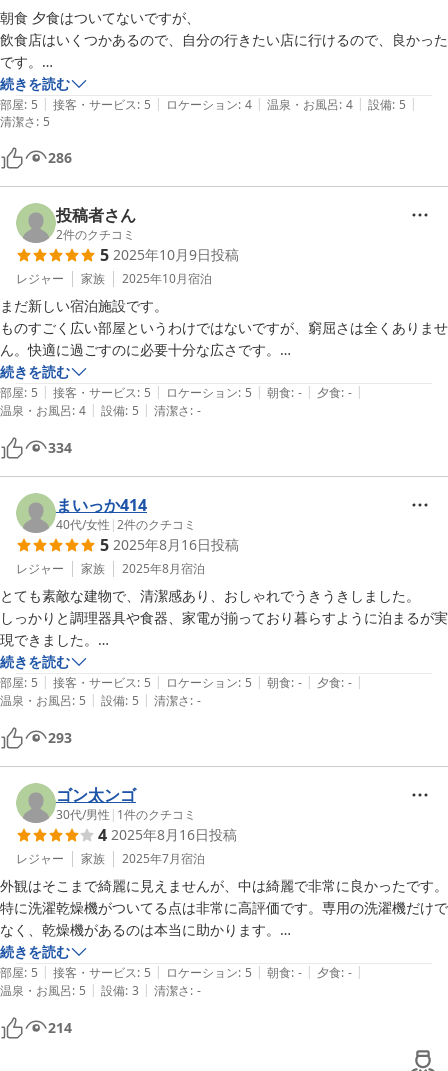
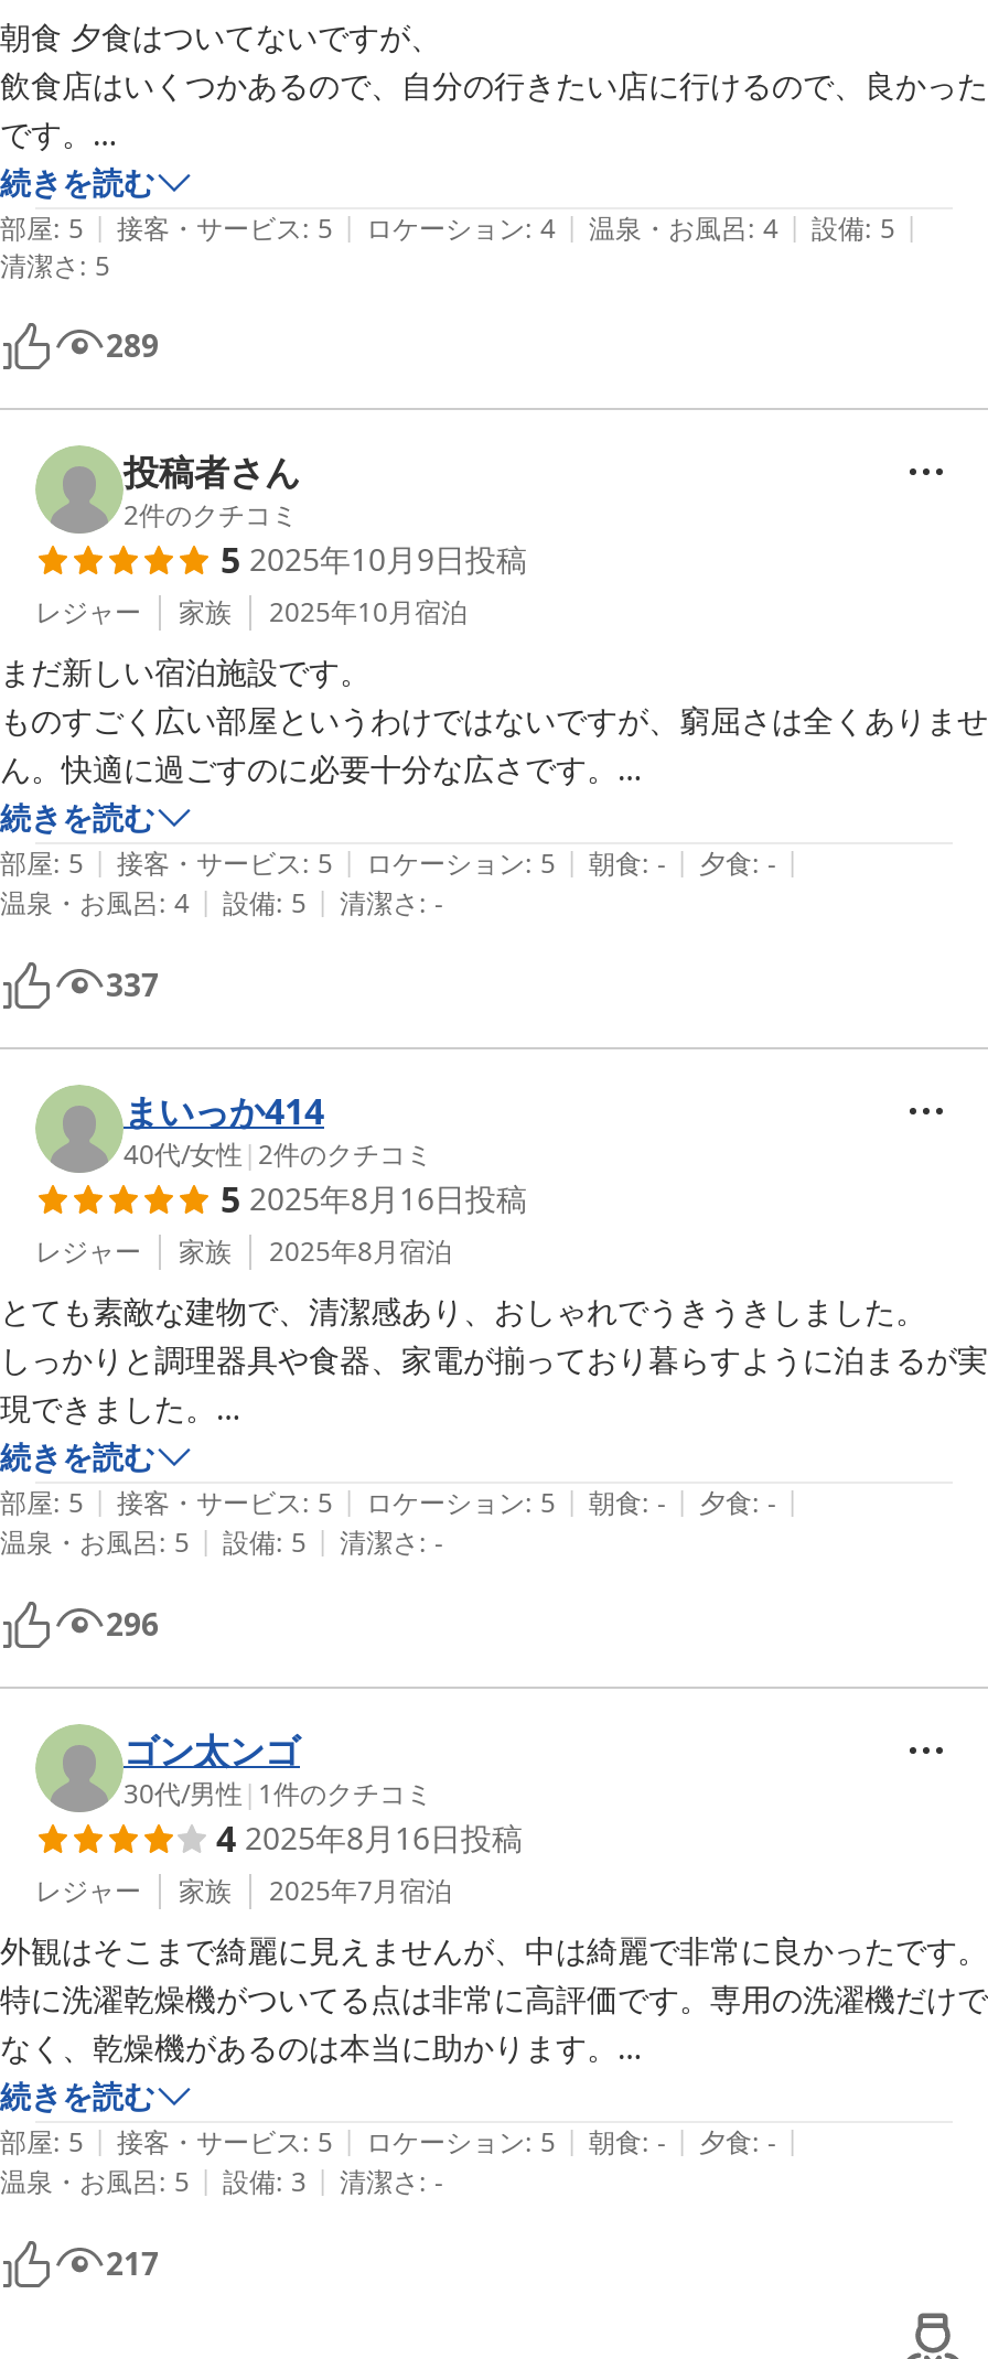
- 286
+ 289

- 334
+ 337

- 293
+ 296

- 214
+ 217
